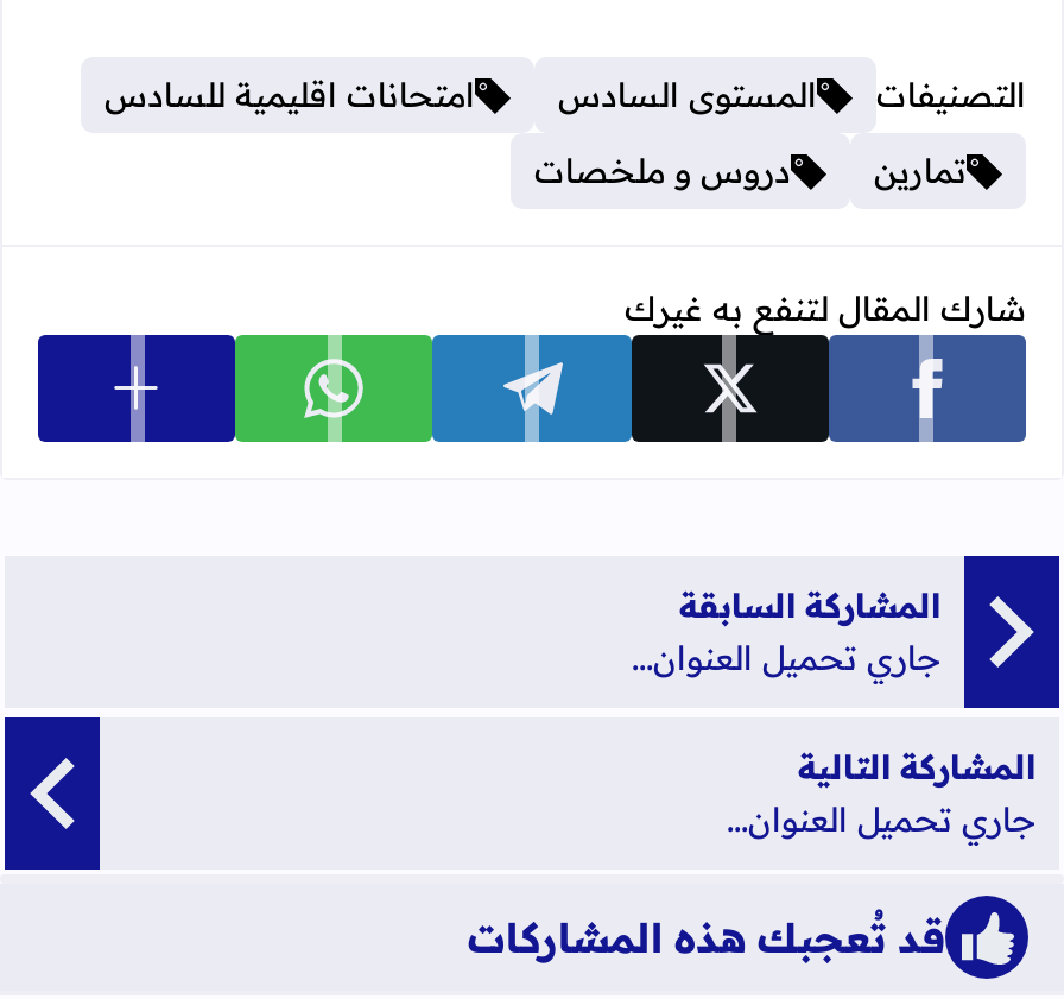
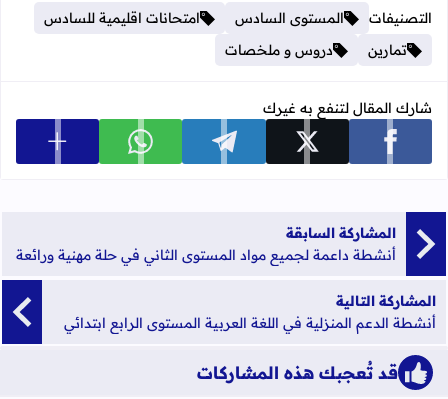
- جاري تحميل العنوان...
+ أنشطة داعمة لجميع مواد المستوى الثاني في حلة مهنية ورائعة

- جاري تحميل العنوان...
+ أنشطة الدعم المنزلية في اللغة العربية المستوى الرابع ابتدائي
